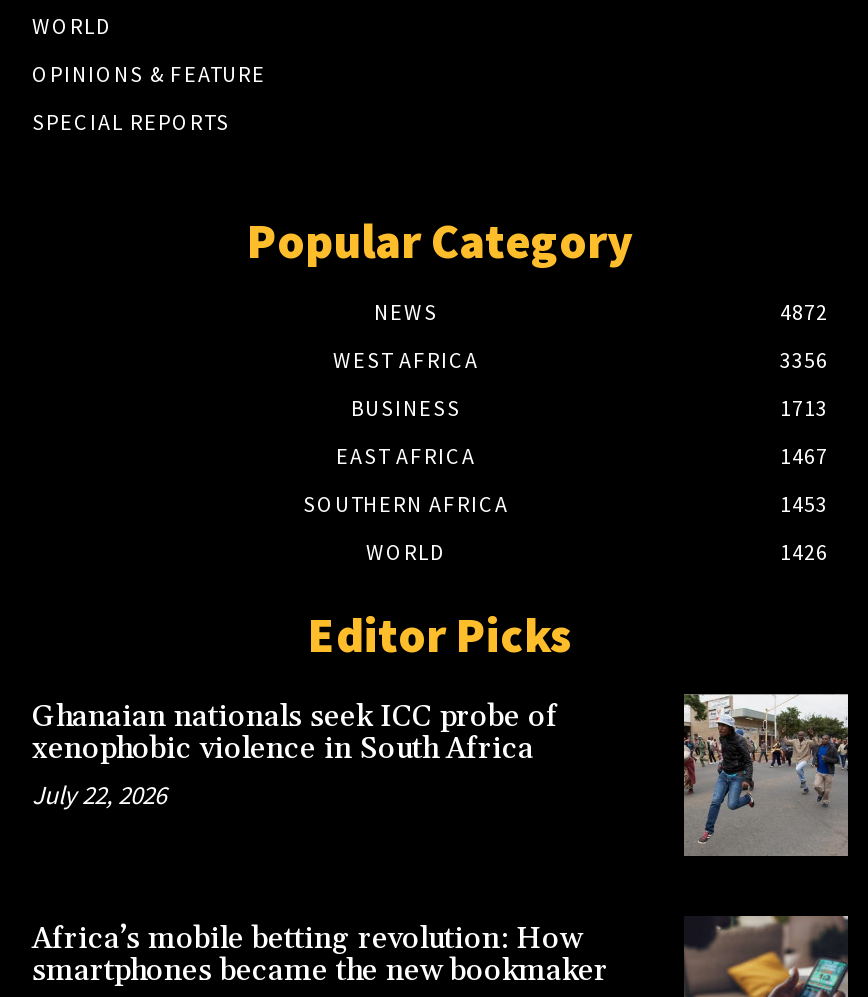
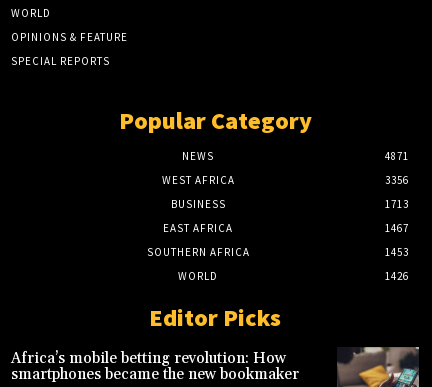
- 4872
+ 4871

- Ghanaian nationals seek ICC probe of
- xenophobic violence in South Africa
- July 22, 2026

- [image]
